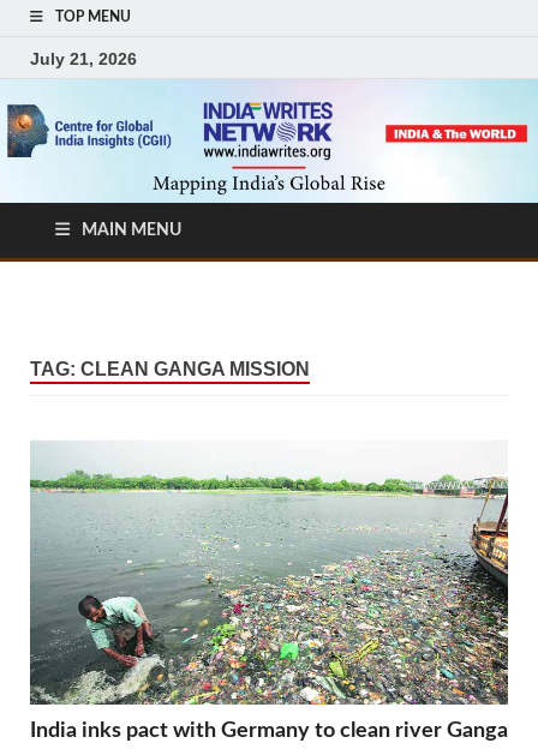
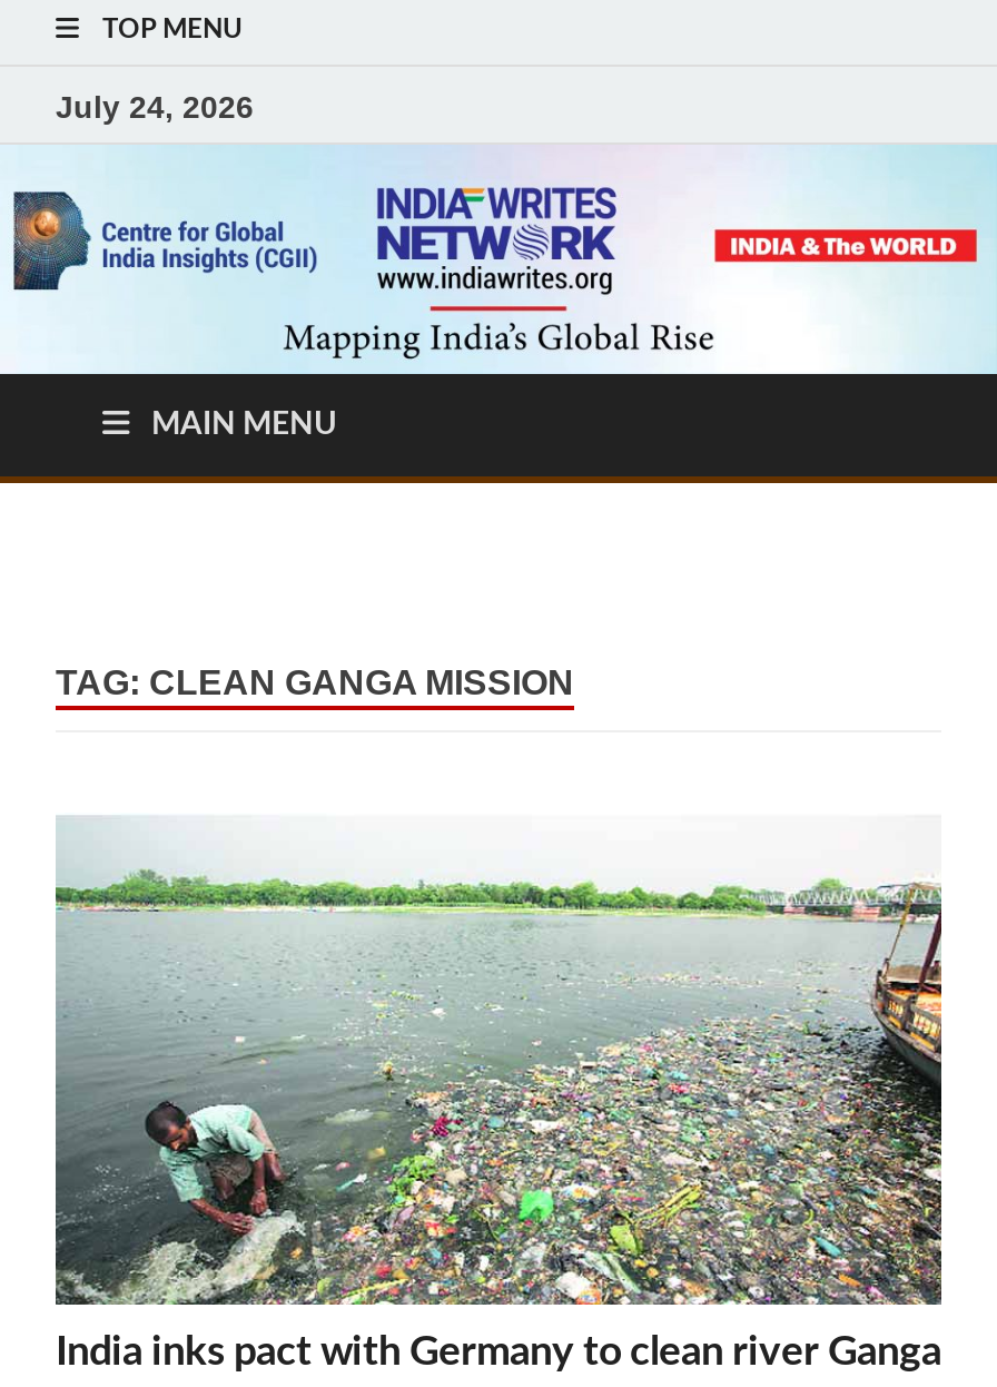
- July 21, 2026
+ July 24, 2026
